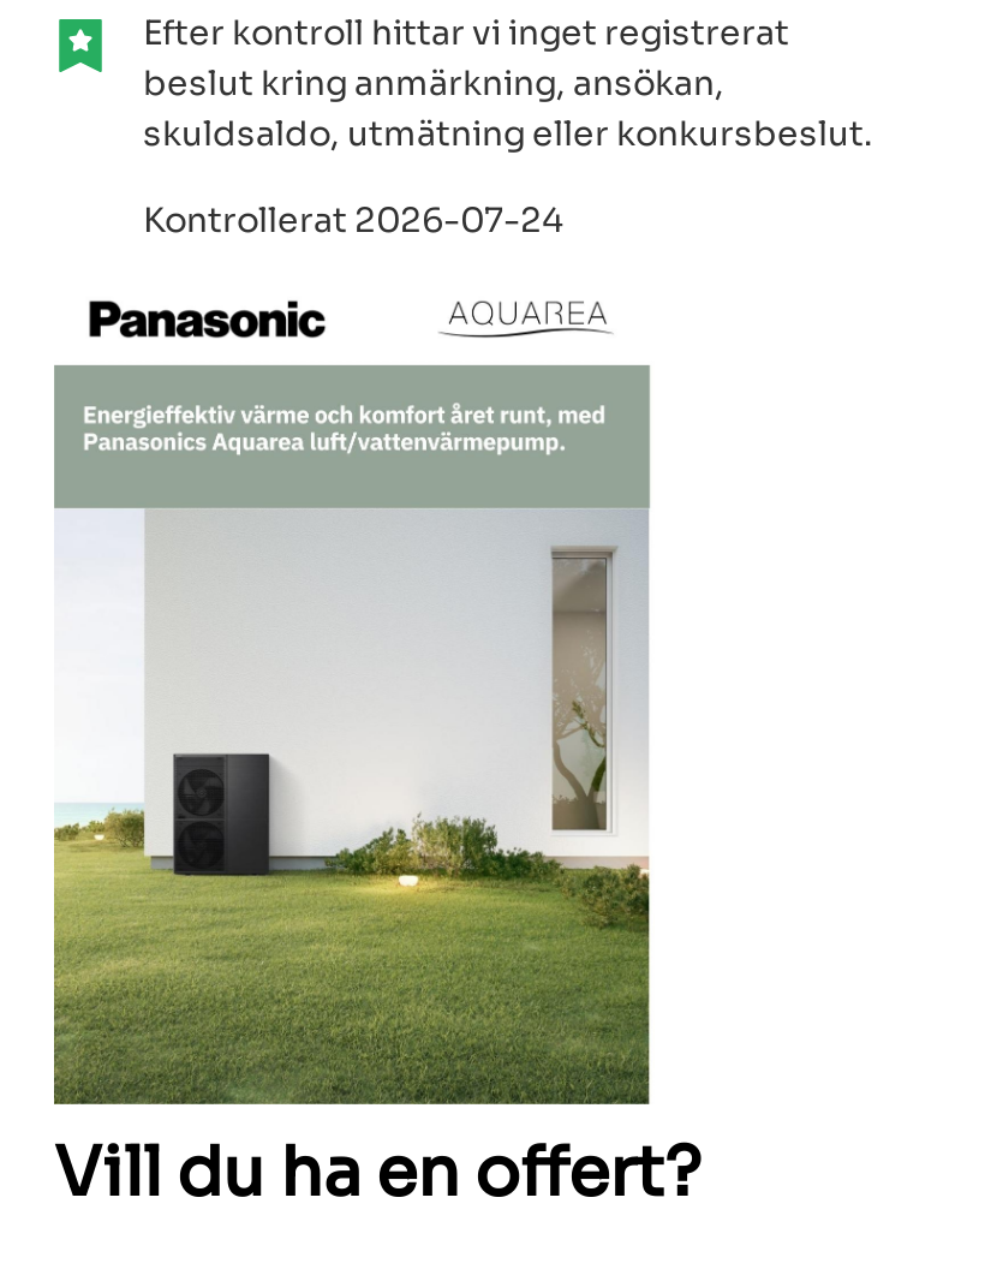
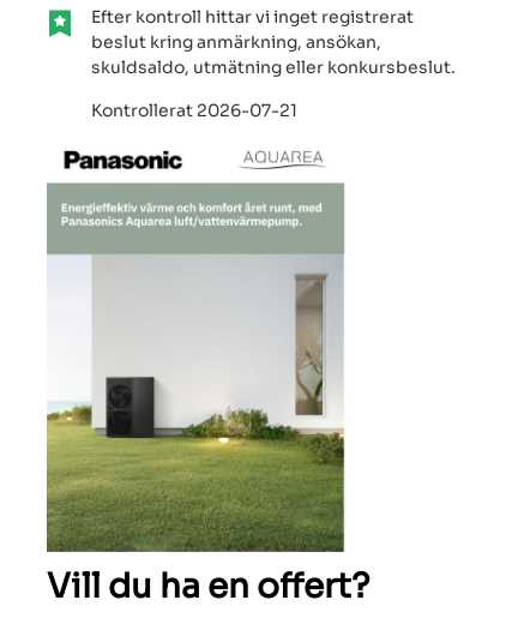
- Kontrollerat 2026-07-24
+ Kontrollerat 2026-07-21
